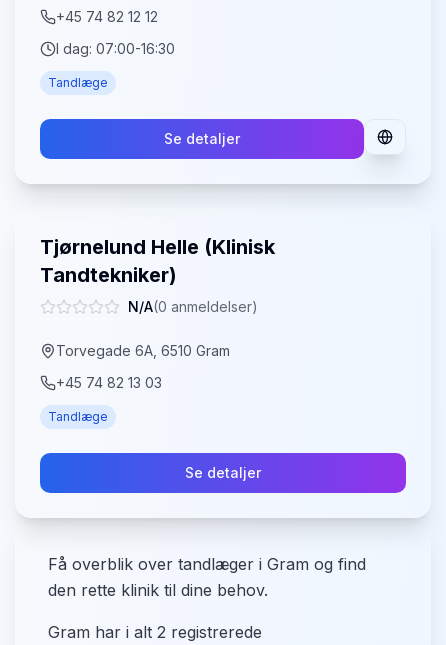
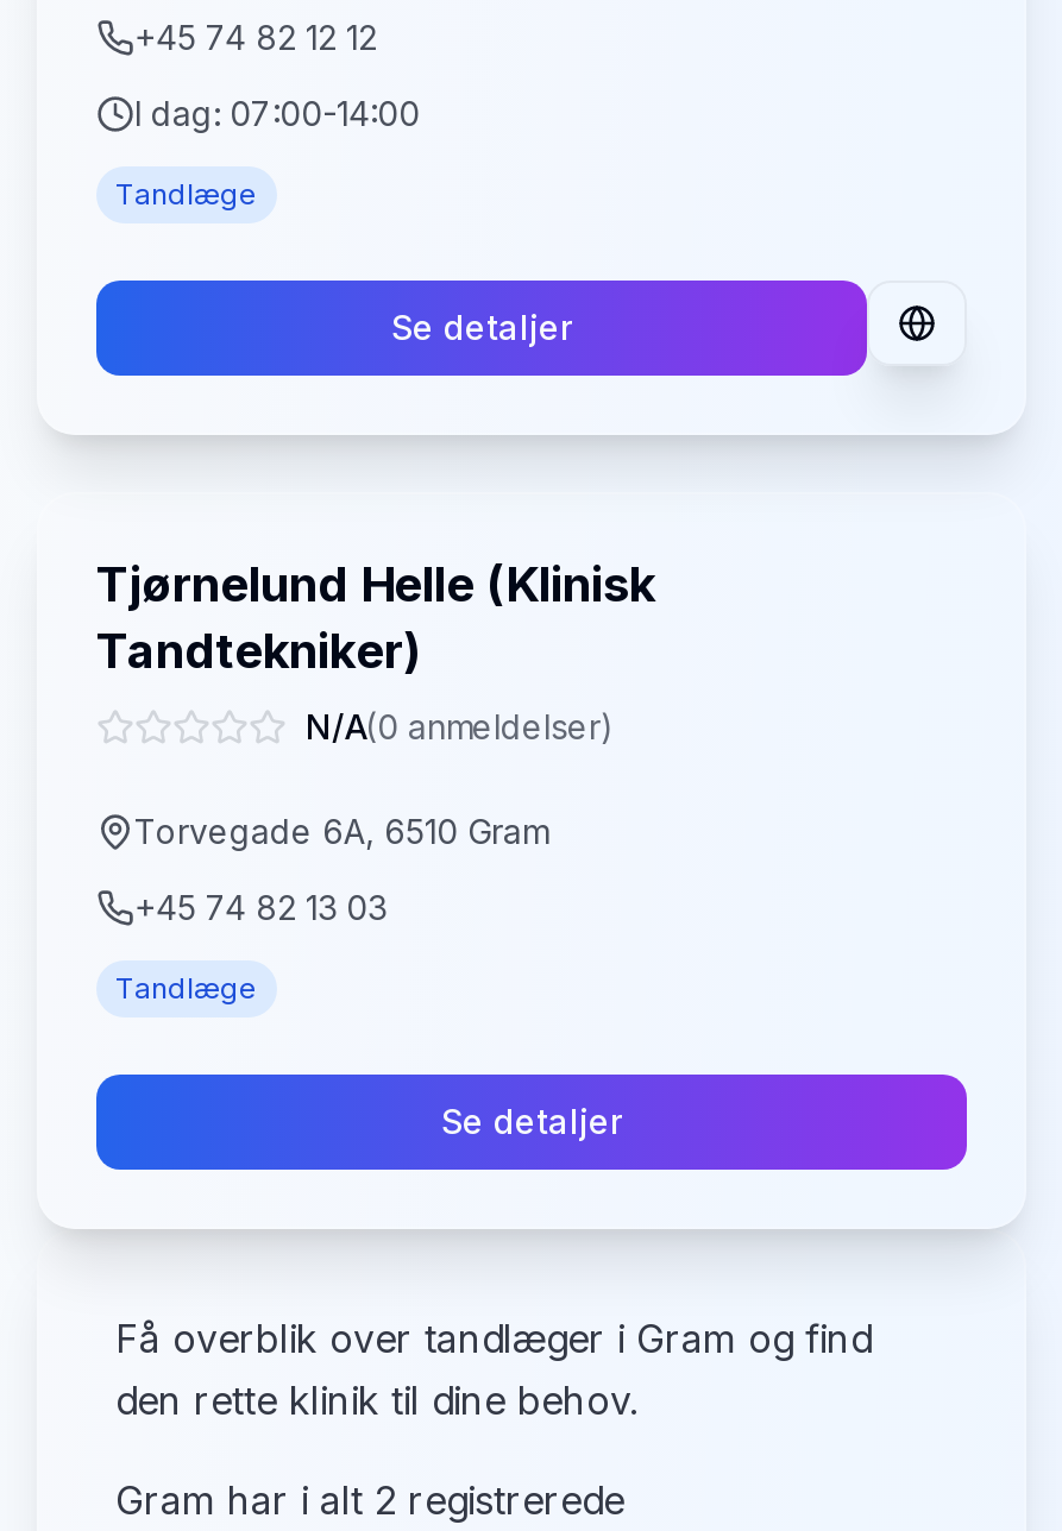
- I dag: 07:00-16:30
+ I dag: 07:00-14:00
